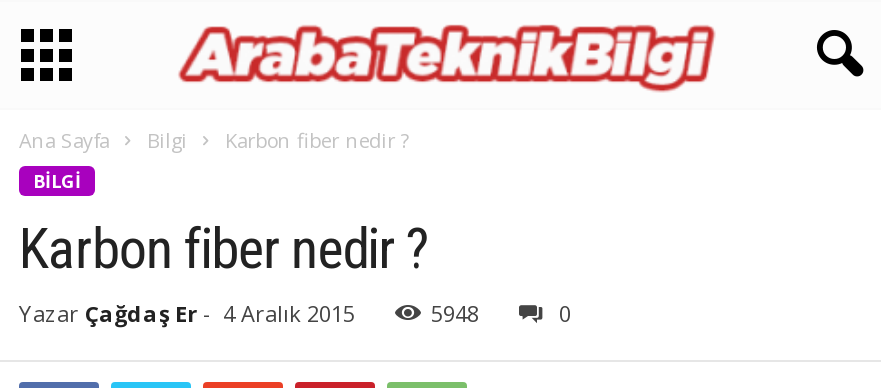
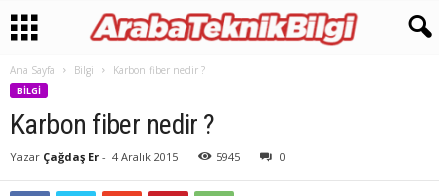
- 5948
+ 5945
